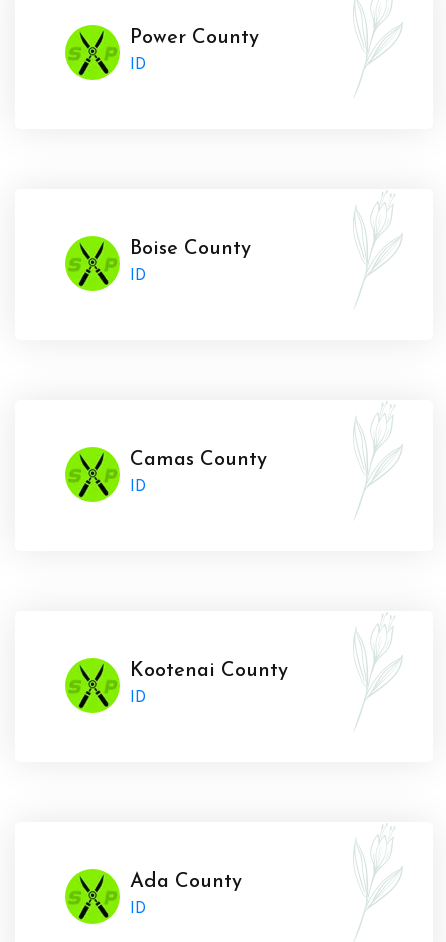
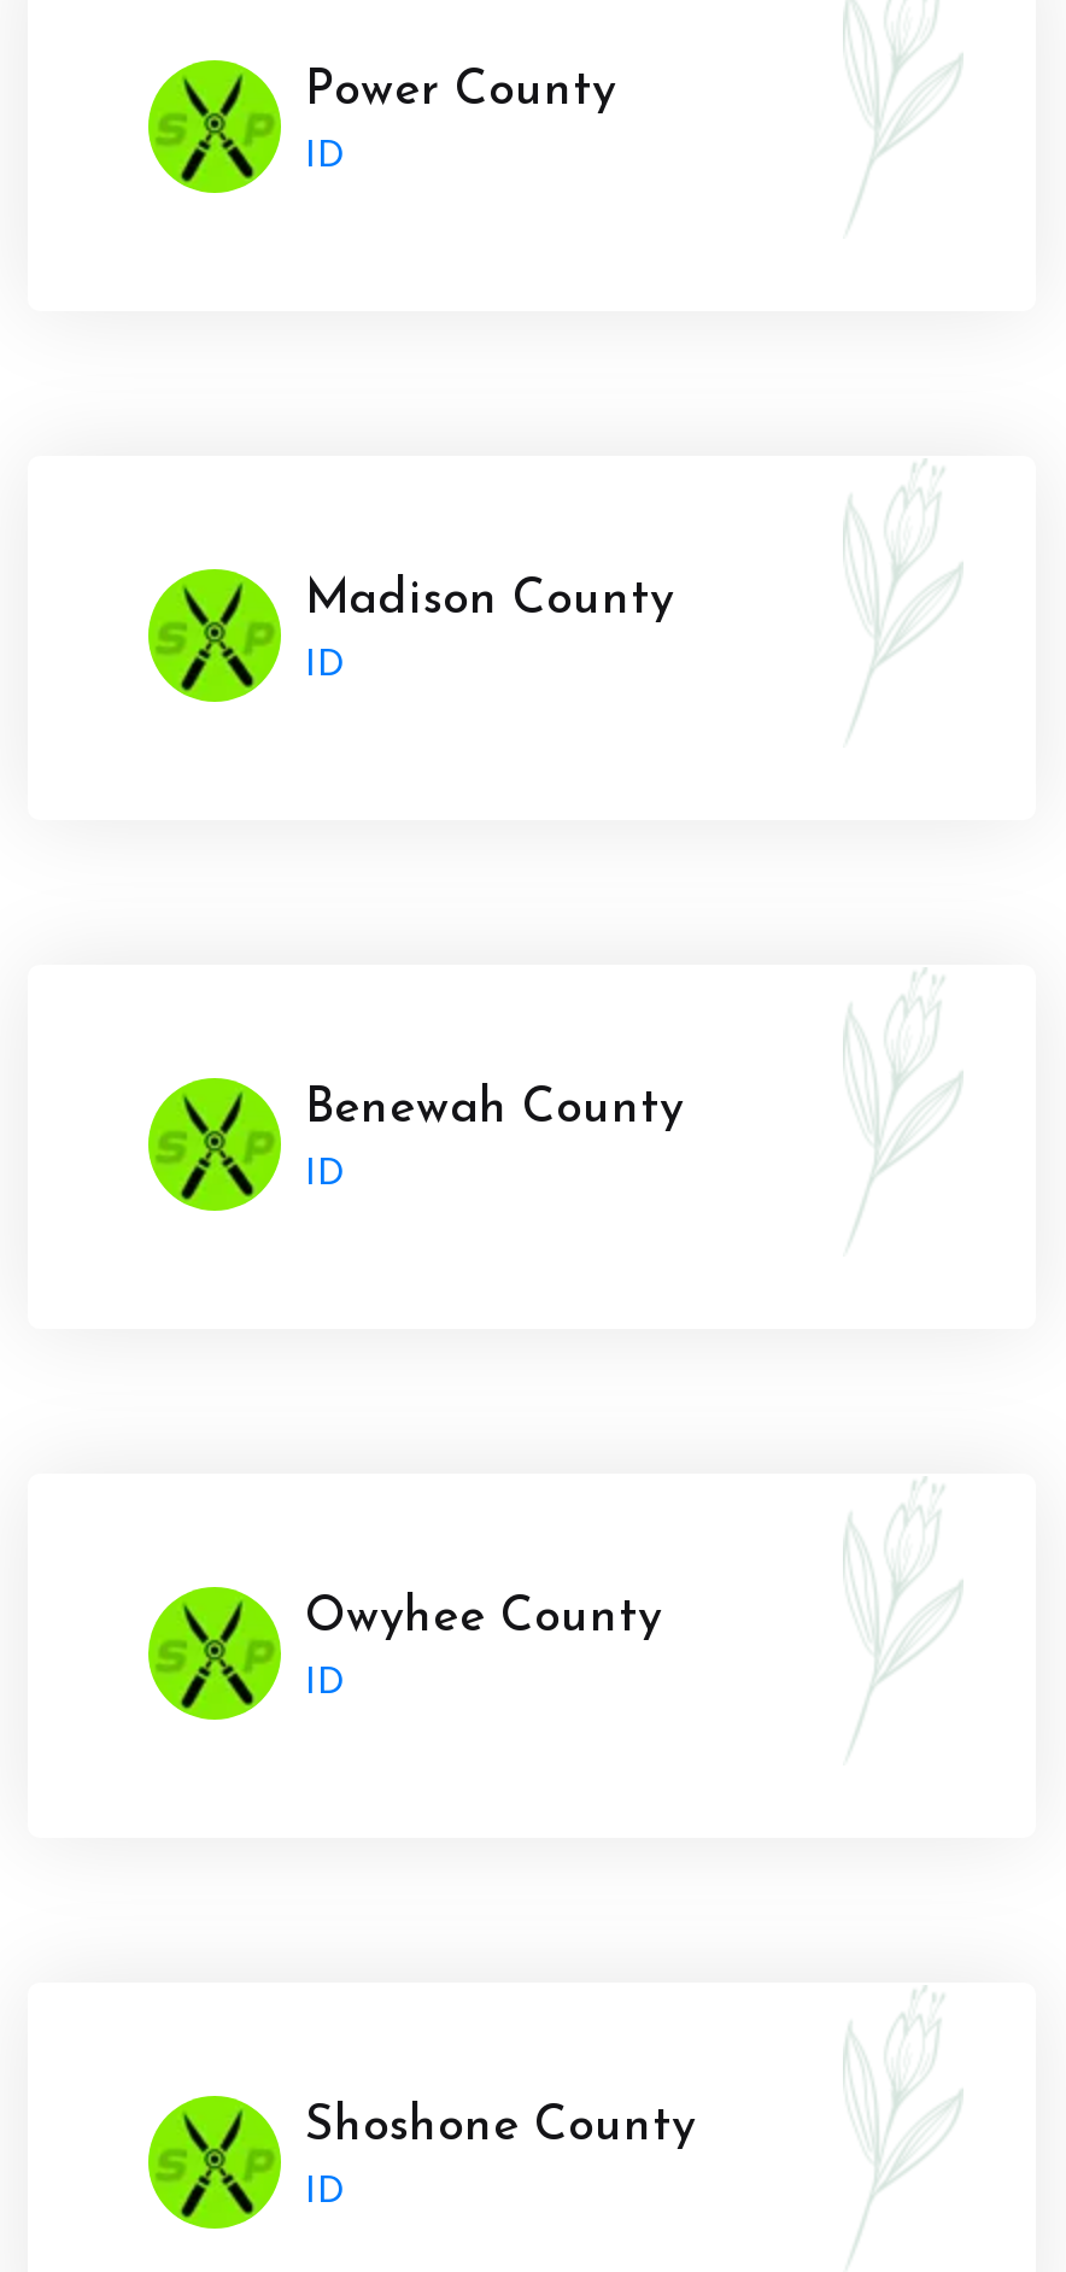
- Boise County
+ Madison County

- Camas County
+ Benewah County

- Kootenai County
+ Owyhee County

- Ada County
+ Shoshone County
